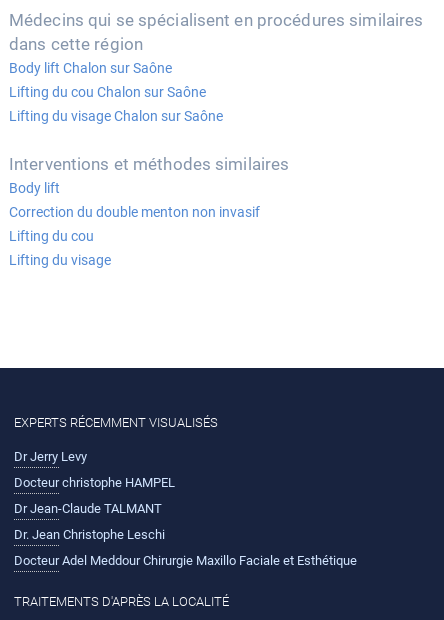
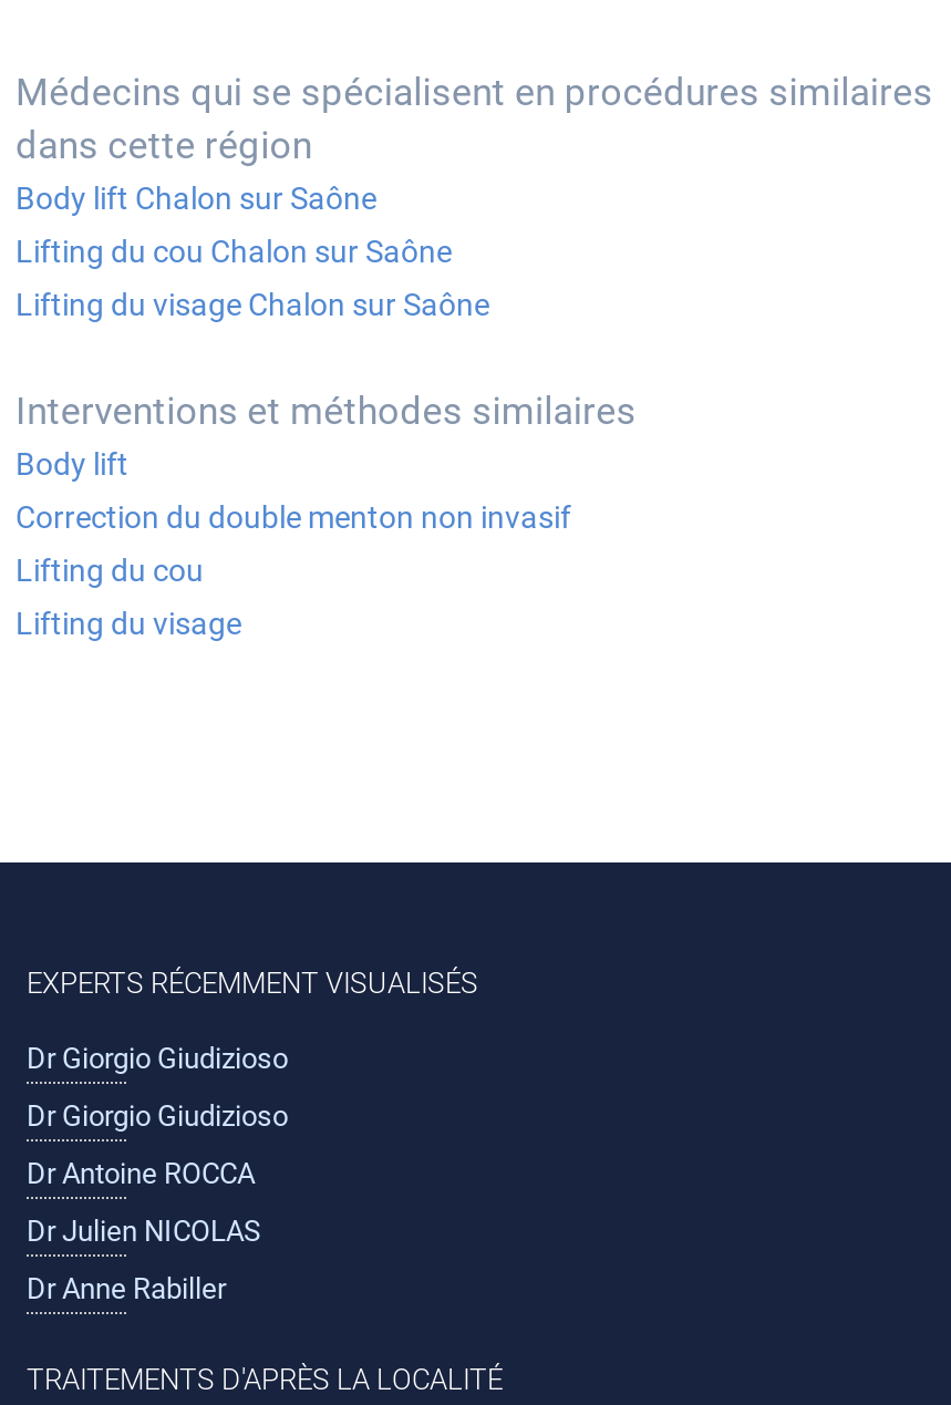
- Dr Jerry Levy
+ Dr Giorgio Giudizioso

- Docteur christophe HAMPEL
+ Dr Giorgio Giudizioso

- Dr Jean-Claude TALMANT
+ Dr Antoine ROCCA

- Dr. Jean Christophe Leschi
+ Dr Julien NICOLAS

- Docteur Adel Meddour Chirurgie Maxillo Faciale et Esthétique
+ Dr Anne Rabiller
